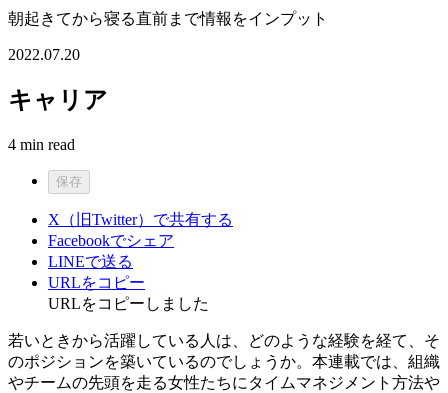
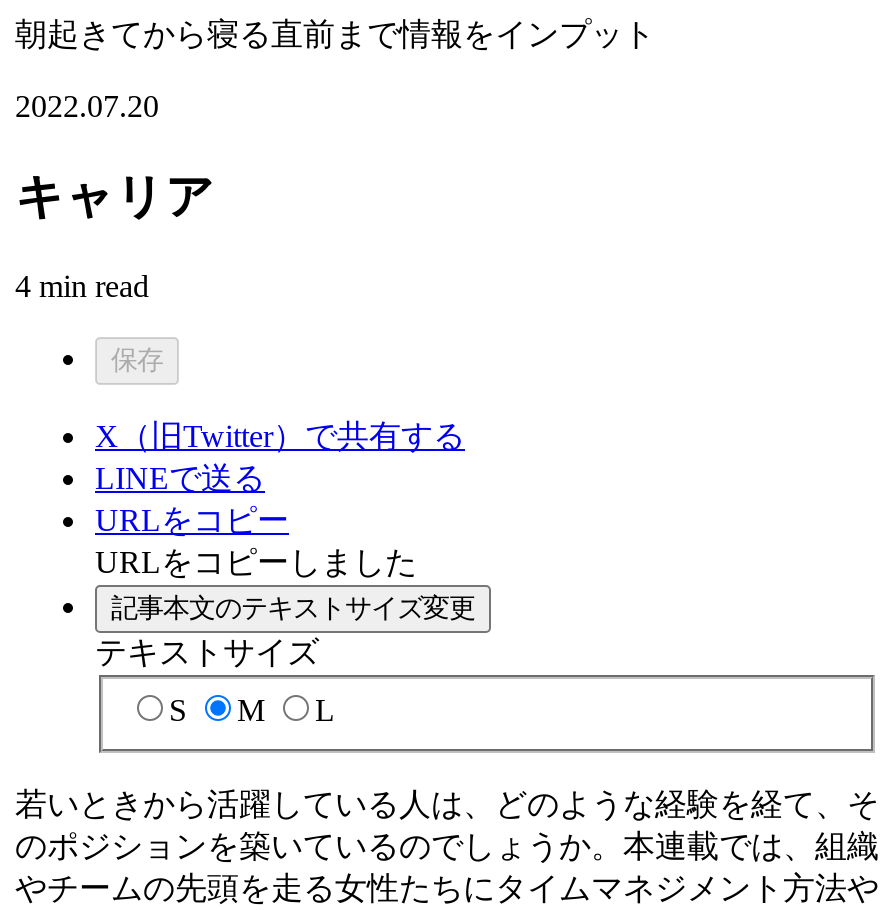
- Facebookでシェア

moved up: LINEで送る | URLをコピー | URLをコピーしました

+ 記事本文のテキストサイズ変更
+ テキストサイズ
+ S
+ M
+ L
